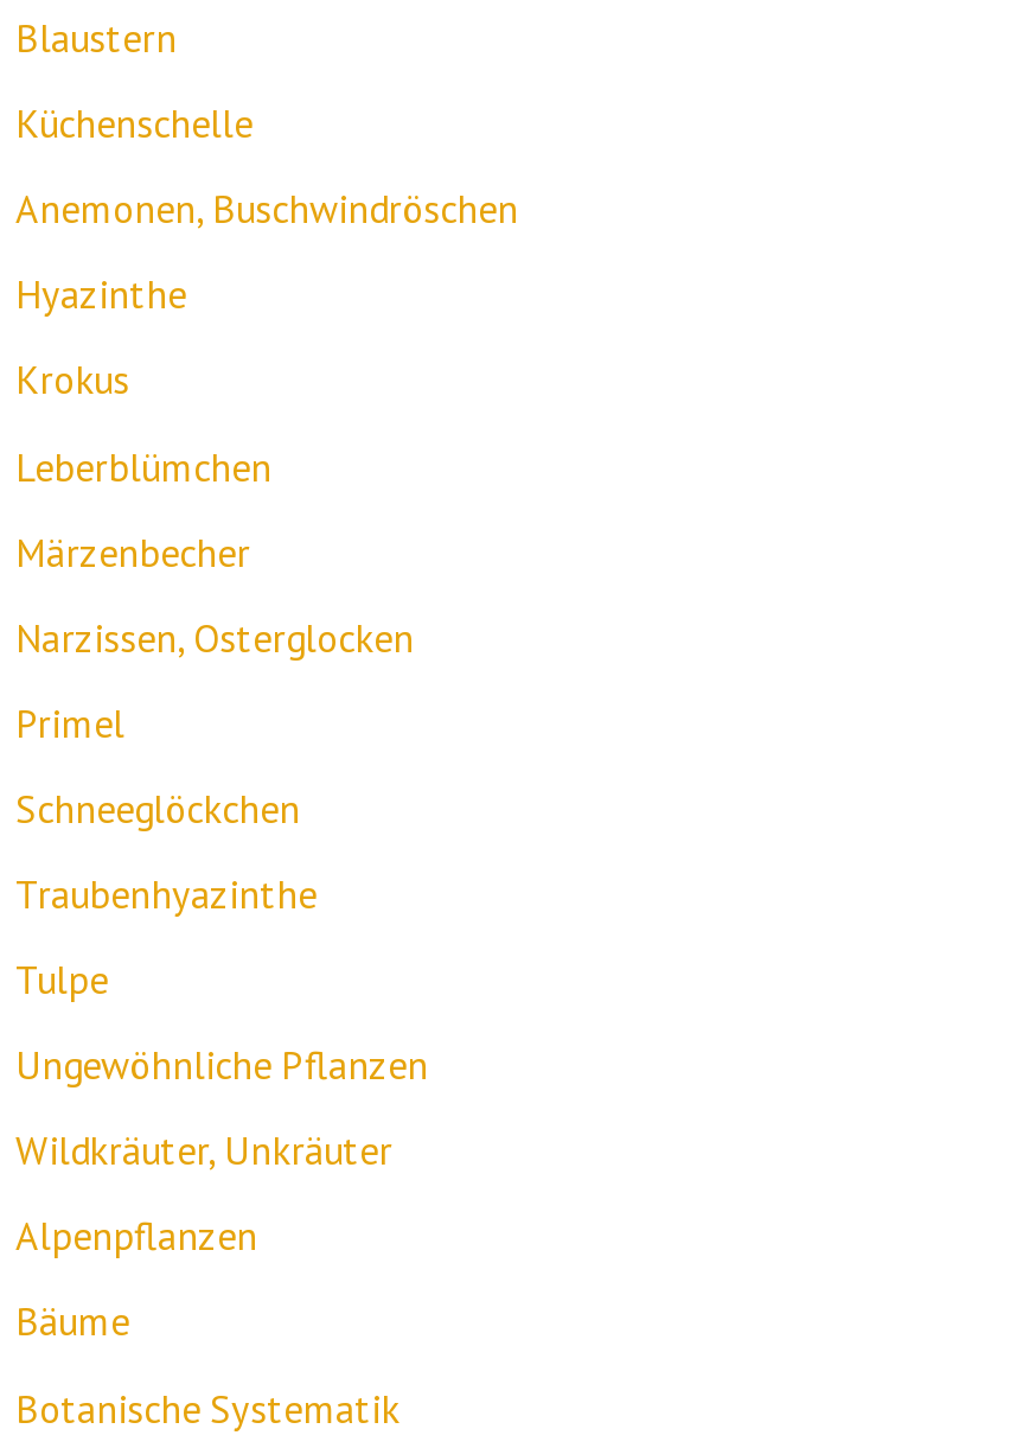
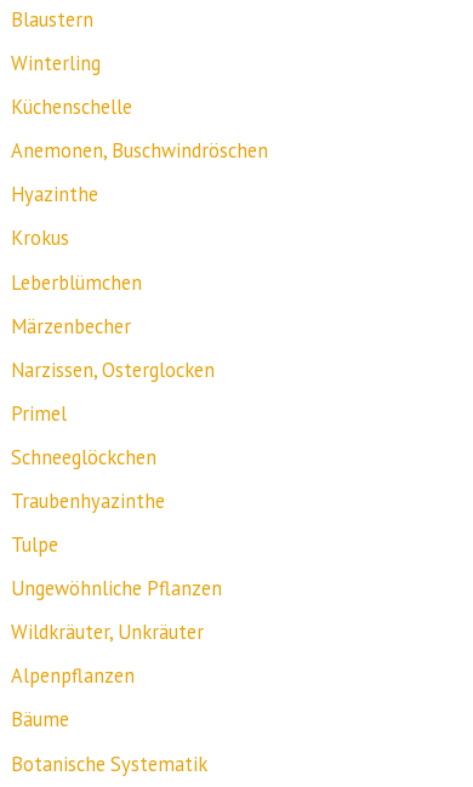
+ Winterling
